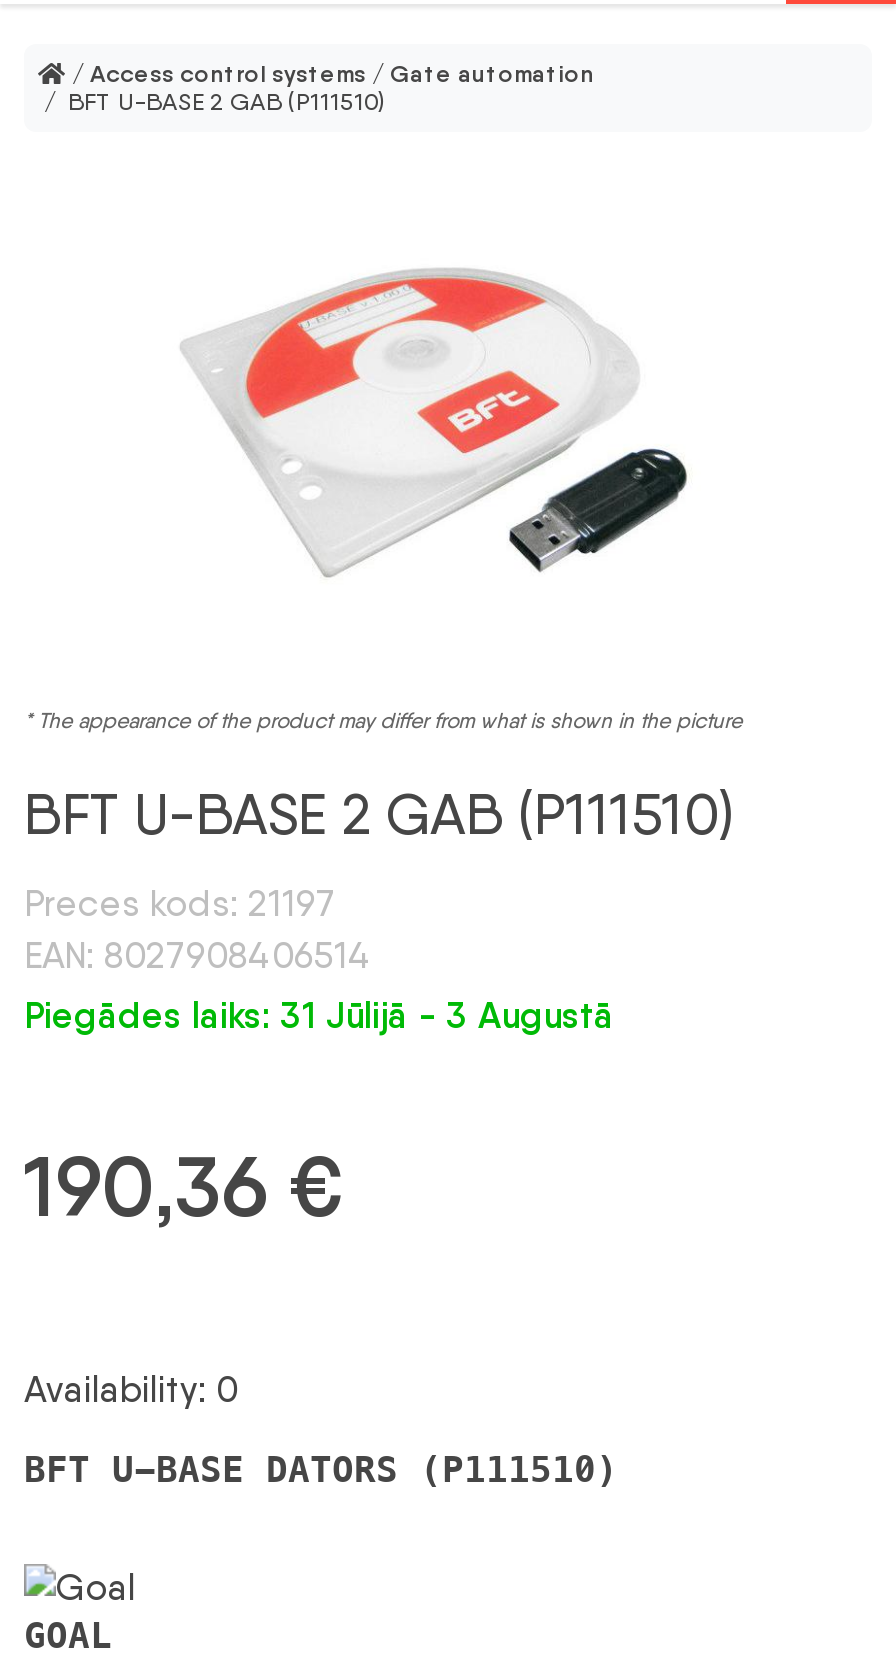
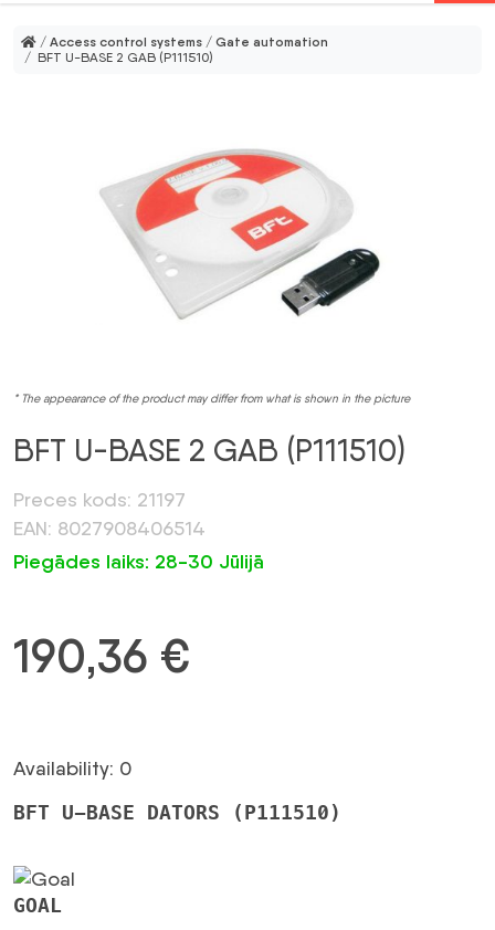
- Piegādes laiks: 31 Jūlijā - 3 Augustā
+ Piegādes laiks: 28-30 Jūlijā
